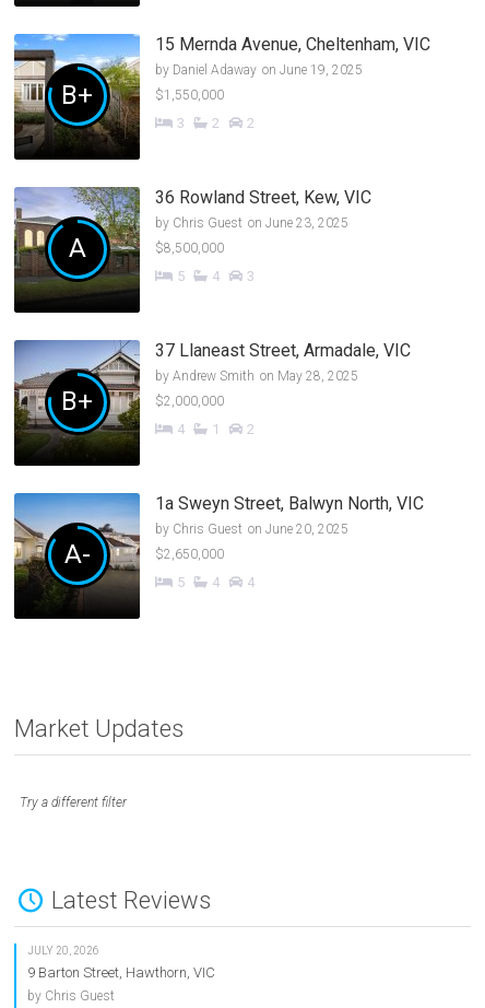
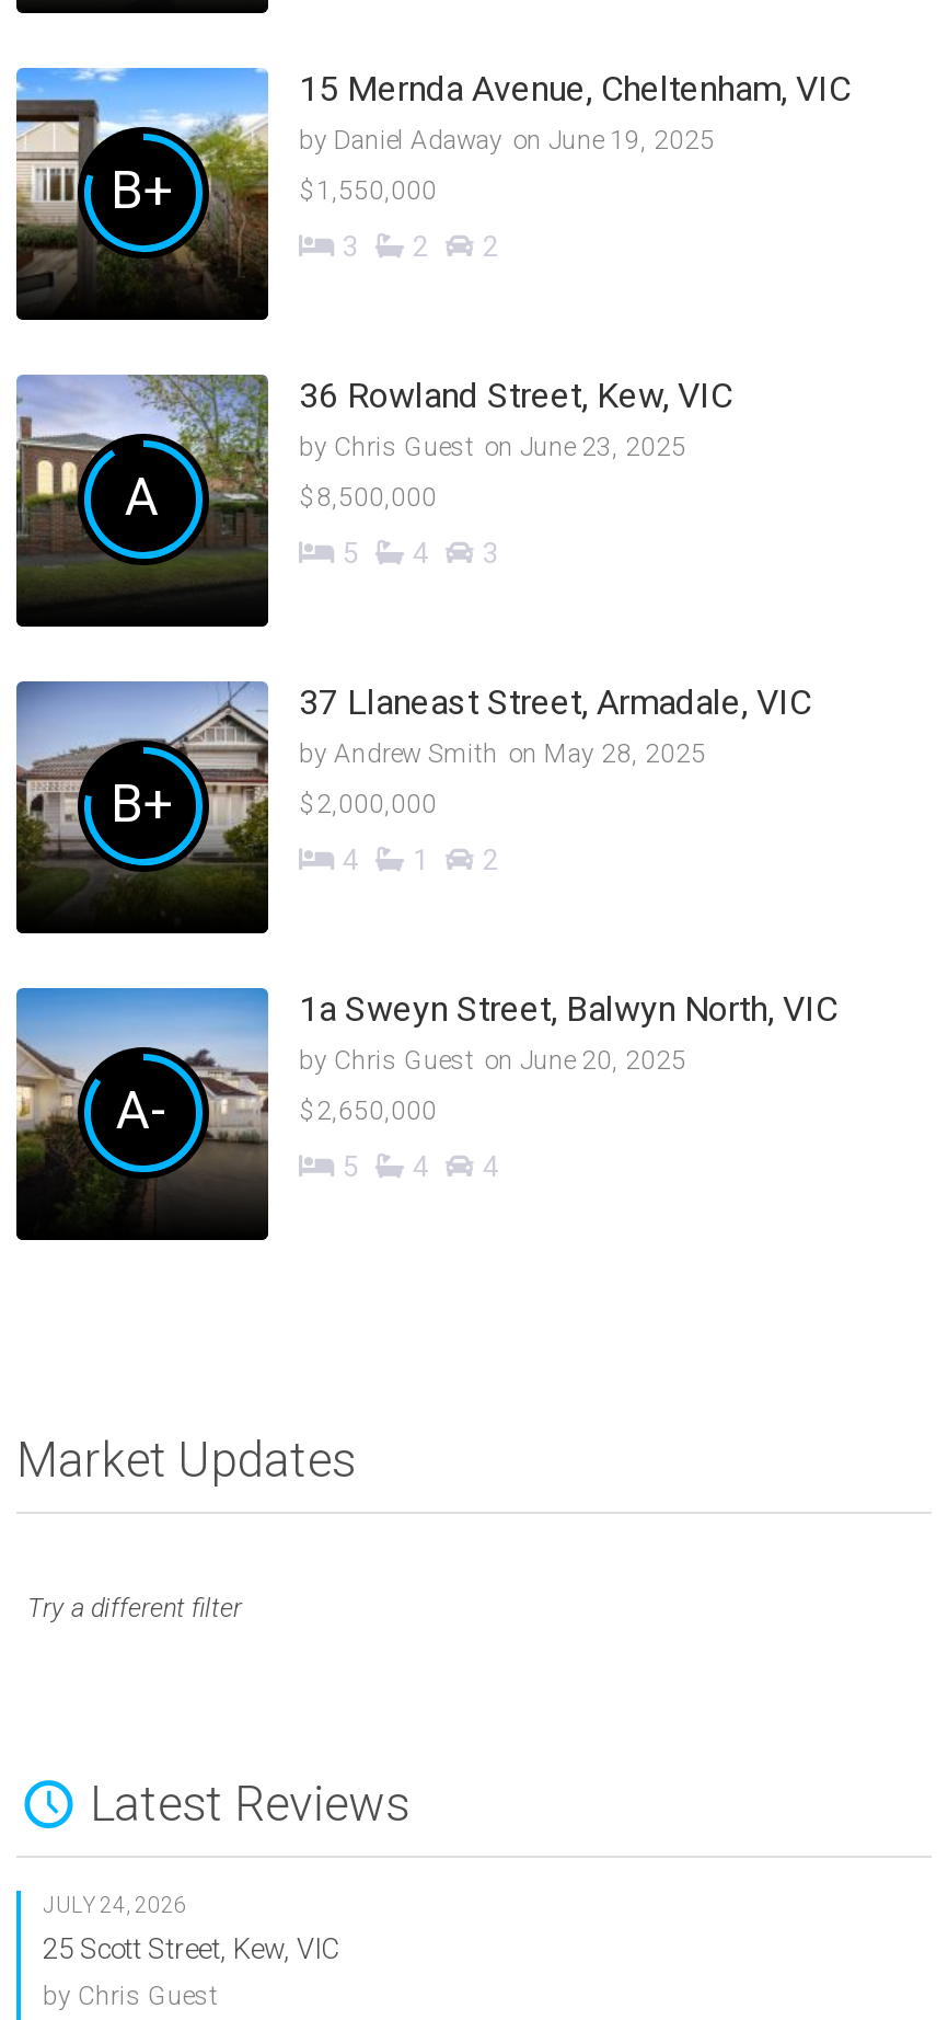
- JULY 20, 2026
+ JULY 24, 2026

- 9 Barton Street, Hawthorn, VIC
+ 25 Scott Street, Kew, VIC
